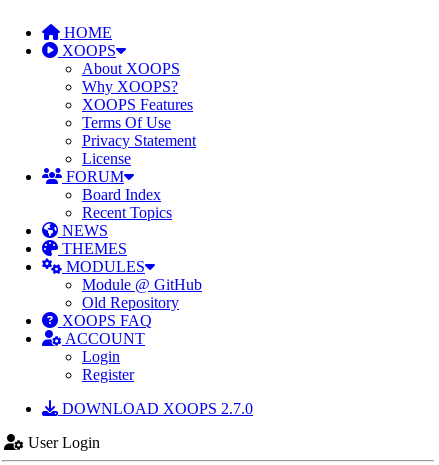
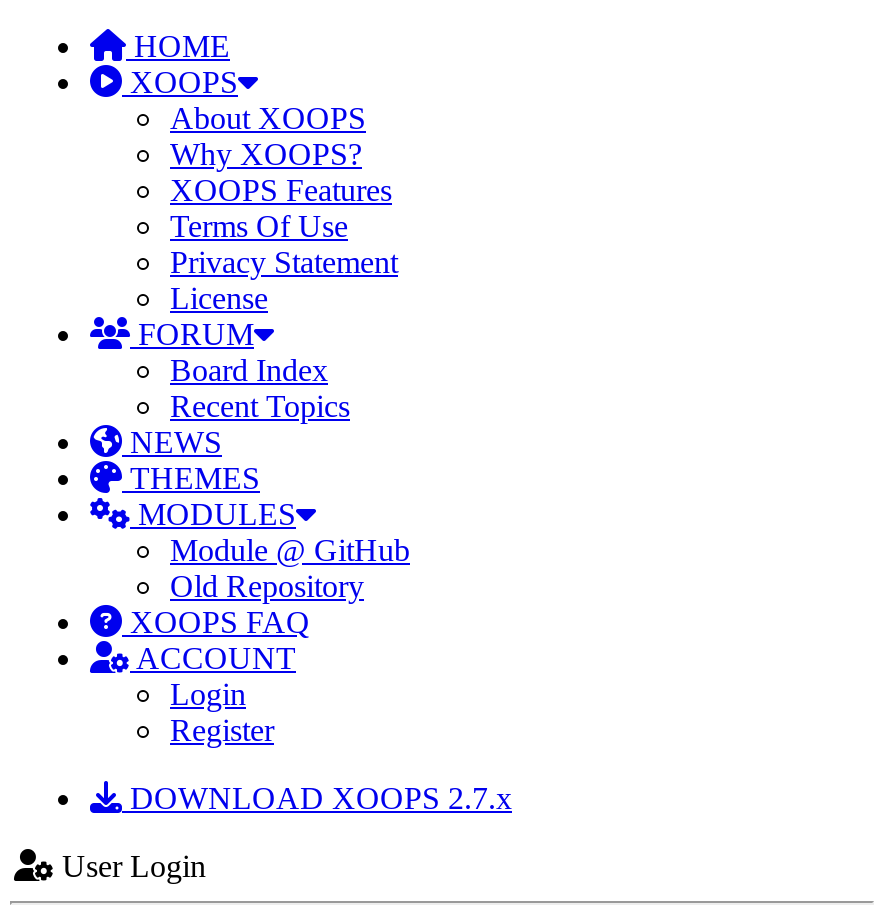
- DOWNLOAD XOOPS 2.7.0
+ DOWNLOAD XOOPS 2.7.x
